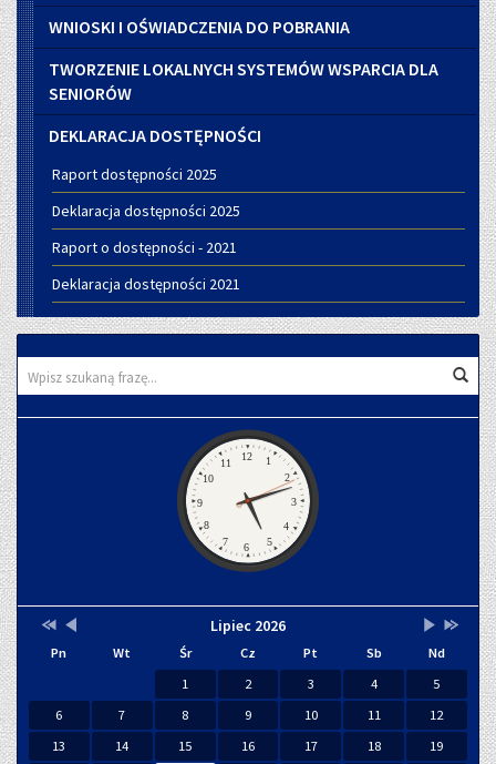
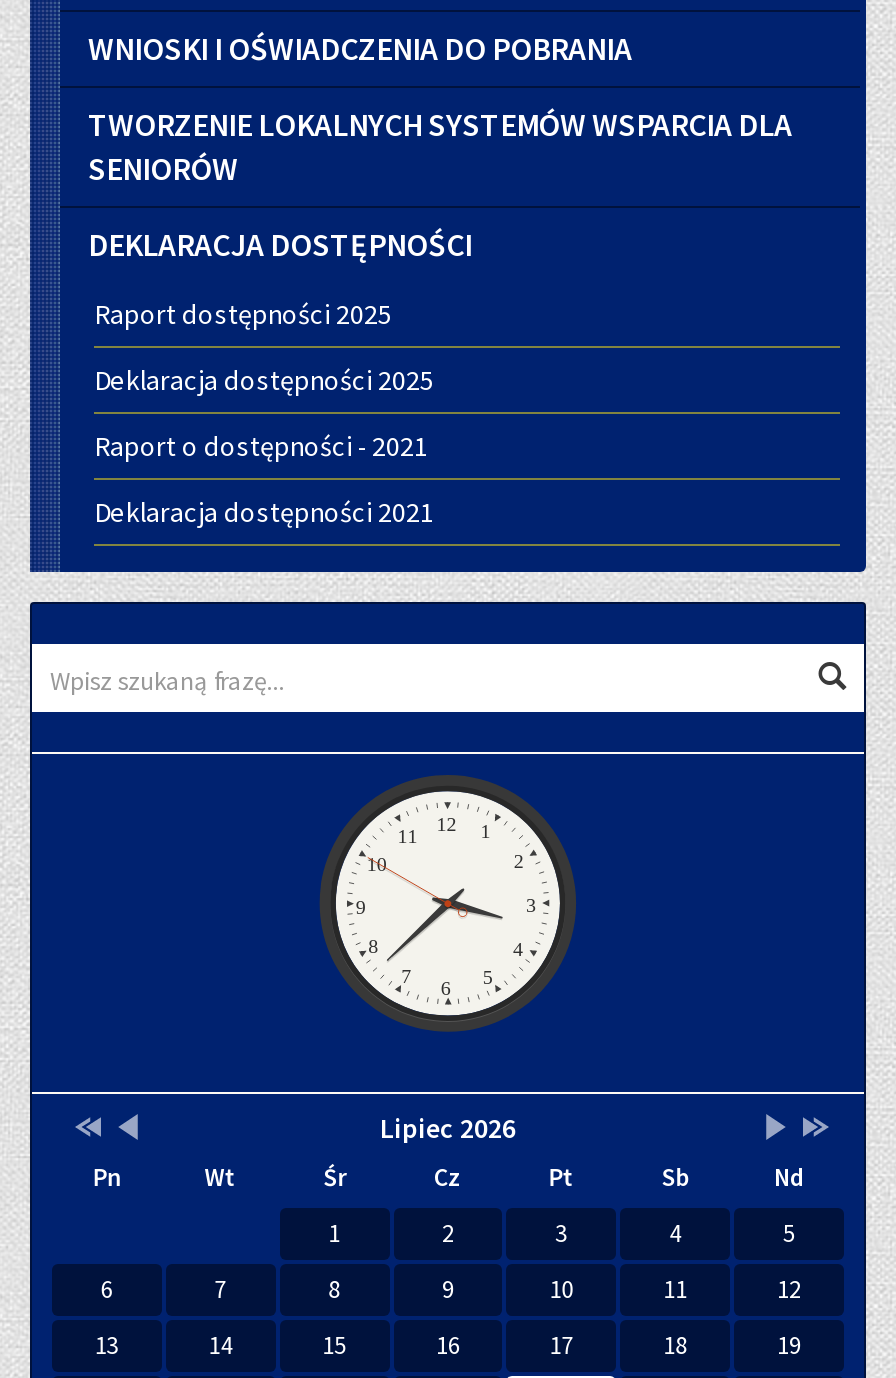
- [image]
+ [image]
